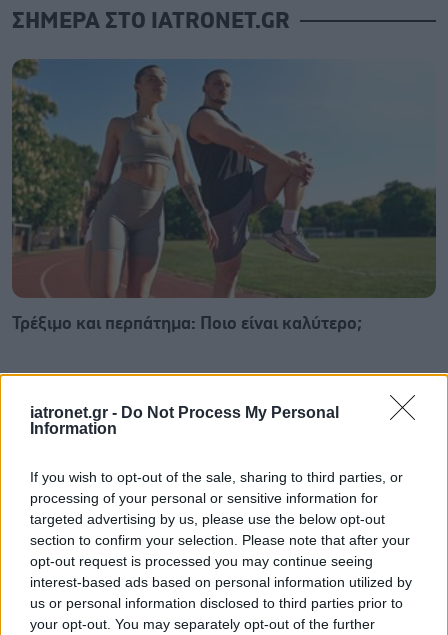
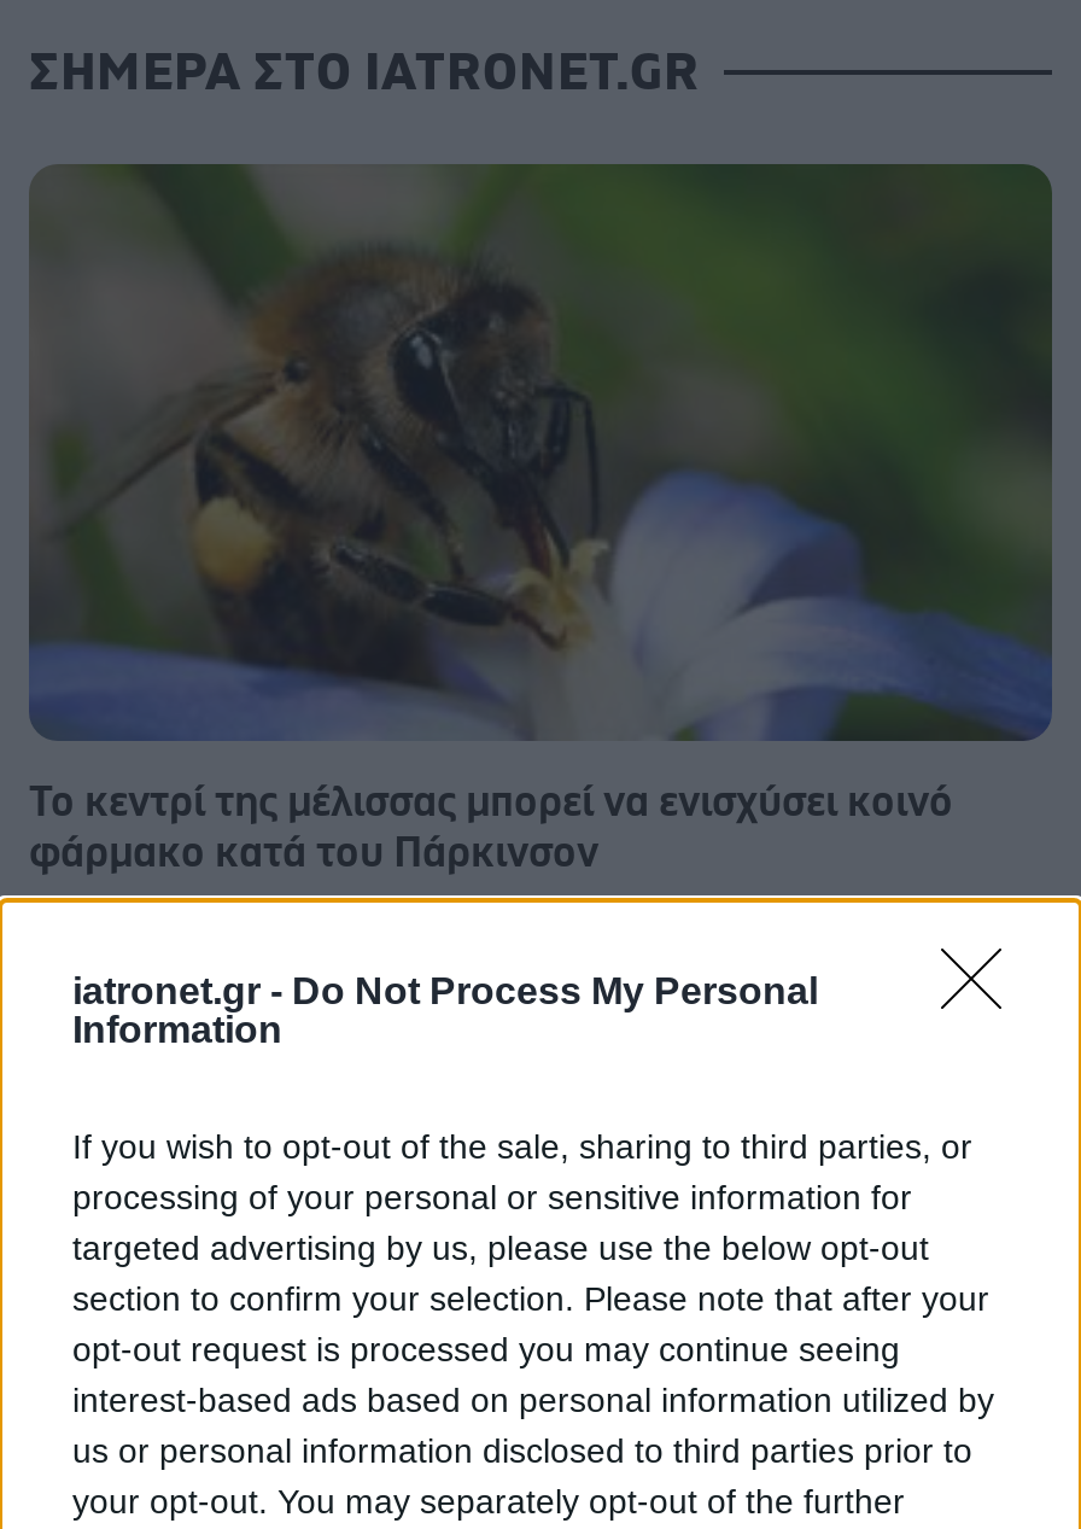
- [image]
- Τρέξιμο και περπάτημα: Ποιο είναι καλύτερο;
+ [image]
+ Το κεντρί της μέλισσας μπορεί να ενισχύσει κοινό
+ φάρμακο κατά του Πάρκινσον
